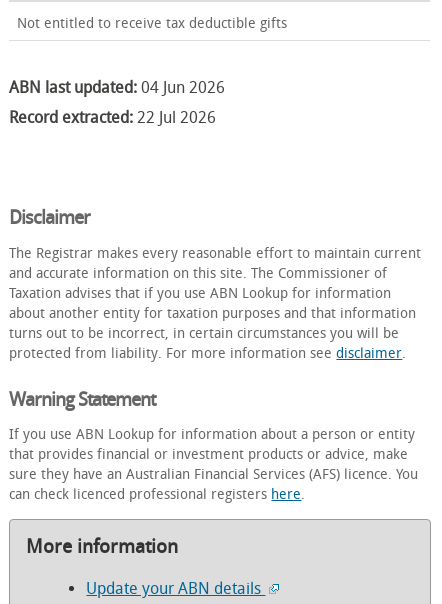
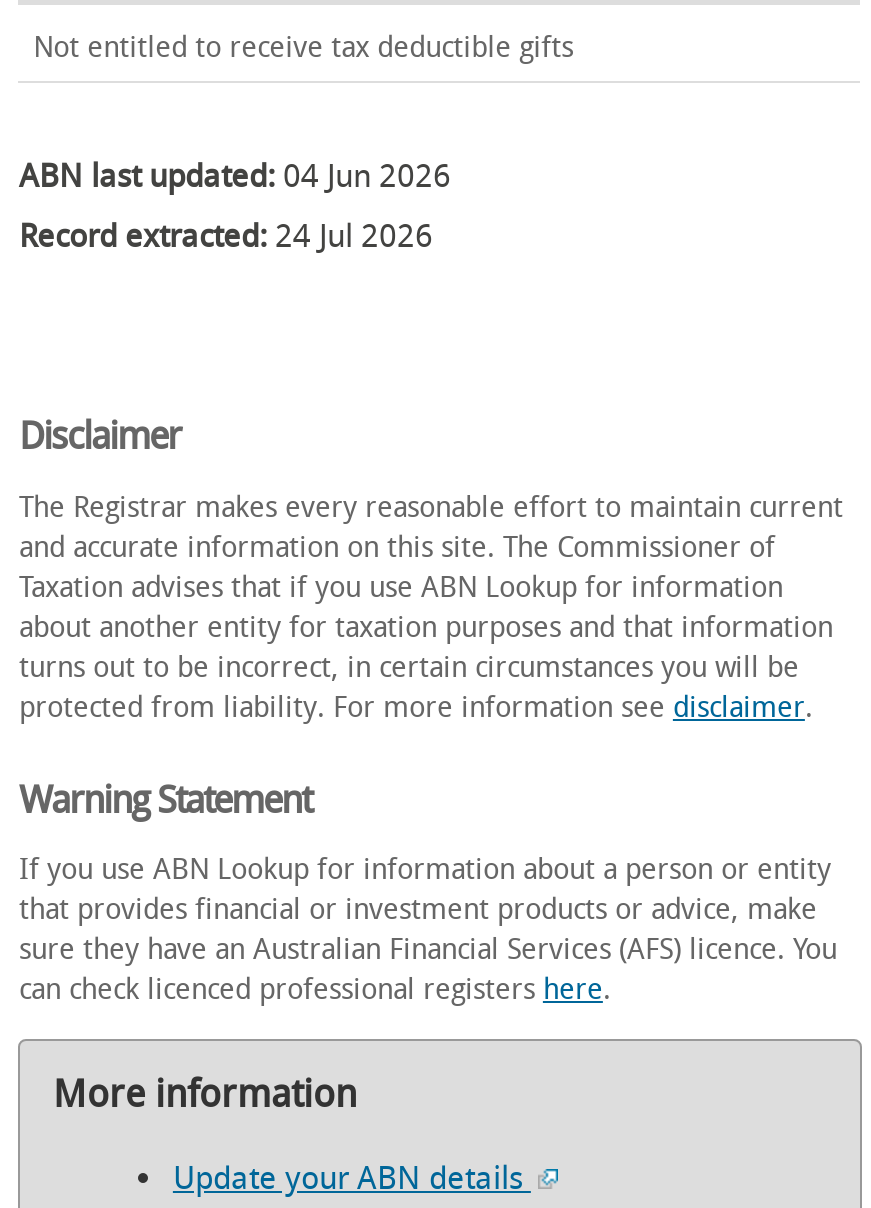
- Record extracted: 22 Jul 2026
+ Record extracted: 24 Jul 2026
